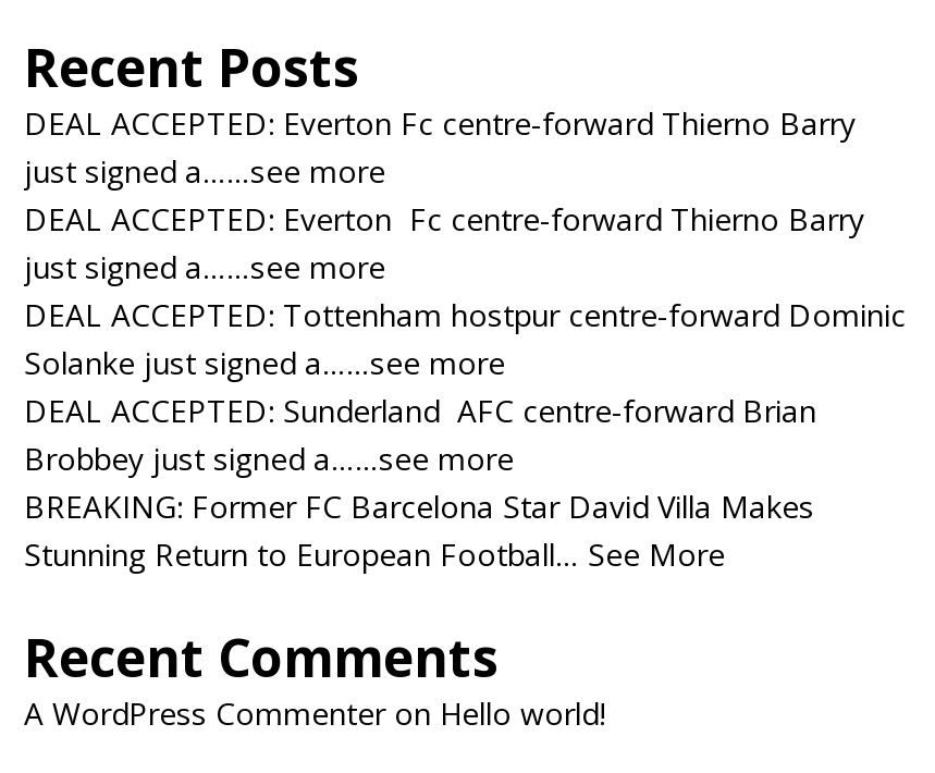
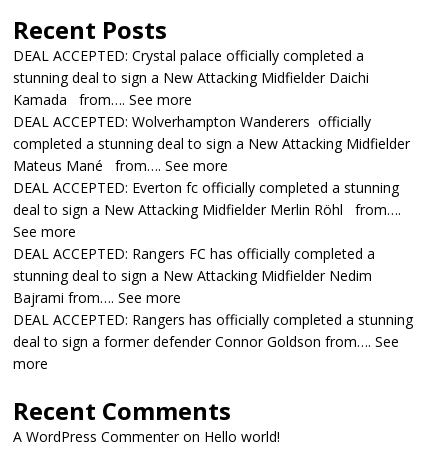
- DEAL ACCEPTED: Everton Fc centre-forward Thierno Barry
- just signed a……see more
- DEAL ACCEPTED: Everton Fc centre-forward Thierno Barry
- just signed a……see more
- DEAL ACCEPTED: Tottenham hostpur centre-forward Dominic
- Solanke just signed a……see more
- DEAL ACCEPTED: Sunderland AFC centre-forward Brian
- Brobbey just signed a……see more
- BREAKING: Former FC Barcelona Star David Villa Makes
- Stunning Return to European Football… See More
+ DEAL ACCEPTED: Crystal palace officially completed a
+ stunning deal to sign a New Attacking Midfielder Daichi
+ Kamada from…. See more
+ DEAL ACCEPTED: Wolverhampton Wanderers officially
+ completed a stunning deal to sign a New Attacking Midfielder
+ Mateus Mané from…. See more
+ DEAL ACCEPTED: Everton fc officially completed a stunning
+ deal to sign a New Attacking Midfielder Merlin Röhl from….
+ See more
+ DEAL ACCEPTED: Rangers FC has officially completed a
+ stunning deal to sign a New Attacking Midfielder Nedim
+ Bajrami from…. See more
+ DEAL ACCEPTED: Rangers has officially completed a stunning
+ deal to sign a former defender Connor Goldson from…. See
+ more
